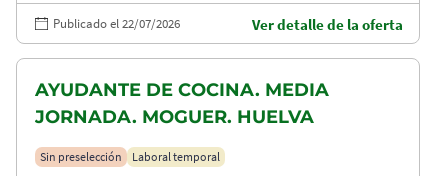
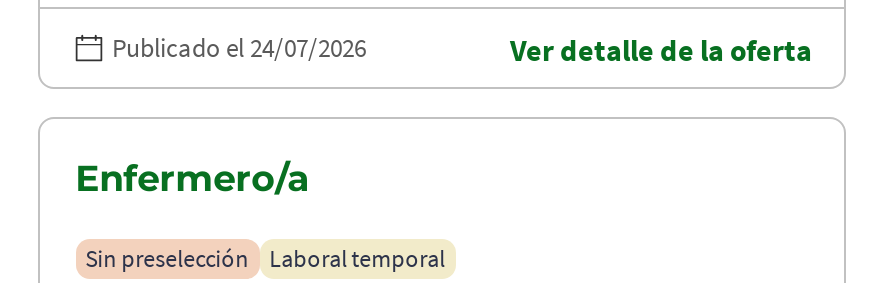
- Publicado el 22/07/2026
+ Publicado el 24/07/2026

- AYUDANTE DE COCINA. MEDIA
- JORNADA. MOGUER. HUELVA
+ Enfermero/a
